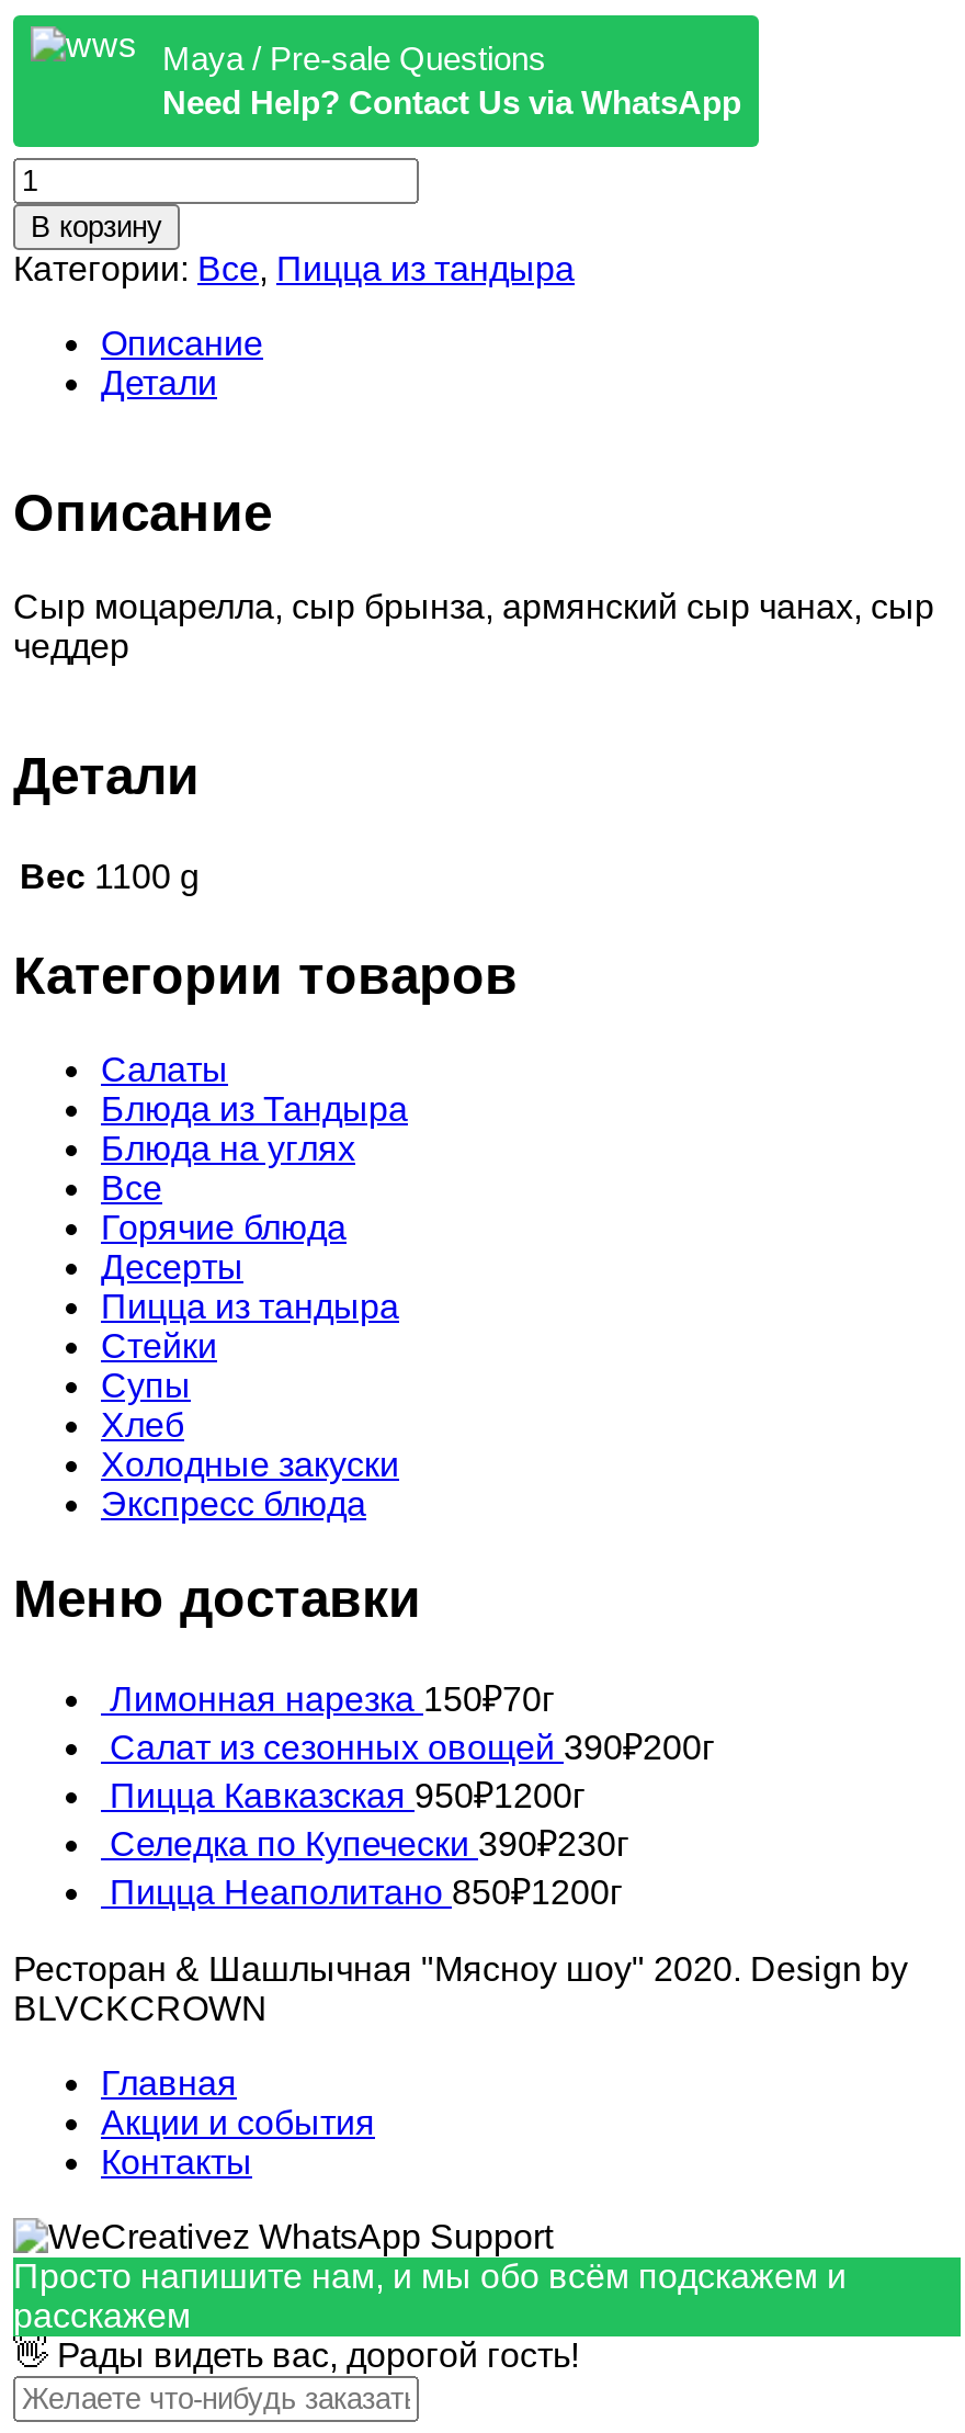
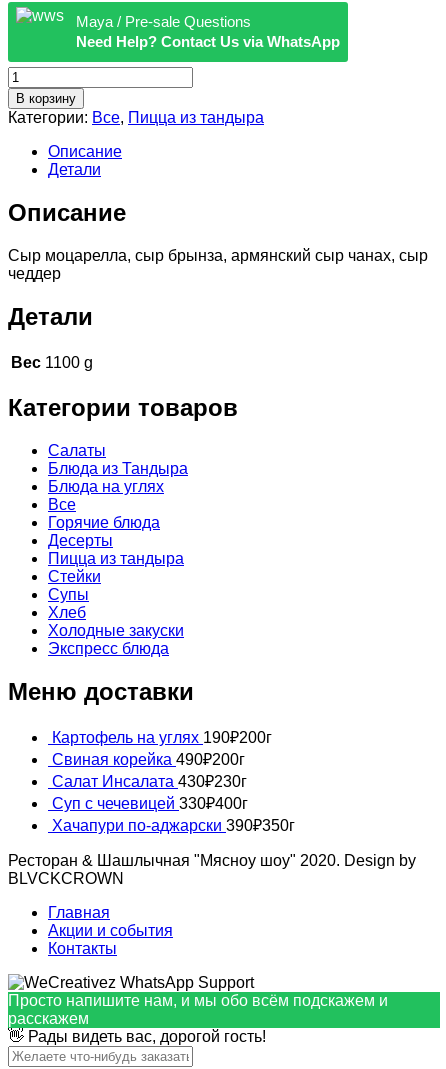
- Лимонная нарезка 150₽70г
- Салат из сезонных овощей 390₽200г
- Пицца Кавказская 950₽1200г
- Селедка по Купечески 390₽230г
- Пицца Неаполитано 850₽1200г
+ Картофель на углях 190₽200г
+ Свиная корейка 490₽200г
+ Салат Инсалата 430₽230г
+ Суп с чечевицей 330₽400г
+ Хачапури по-аджарски 390₽350г
